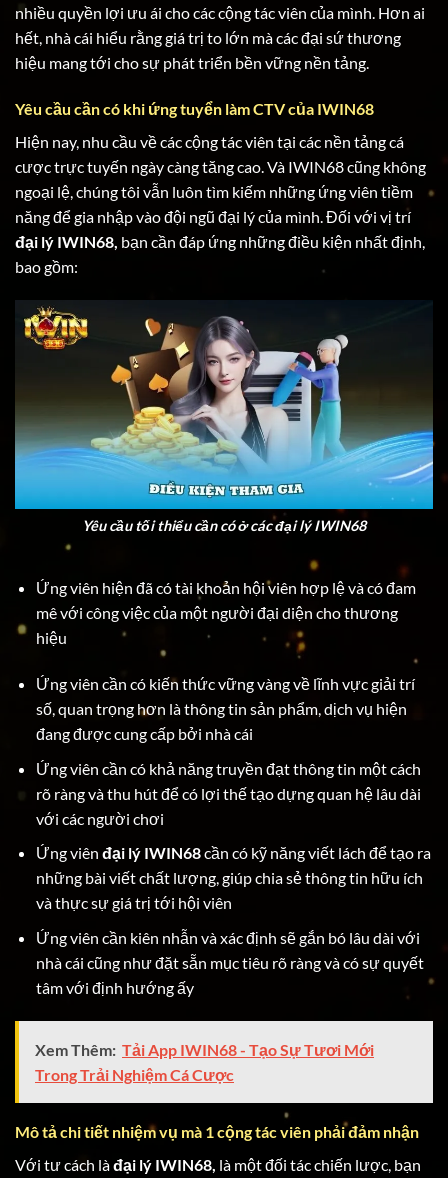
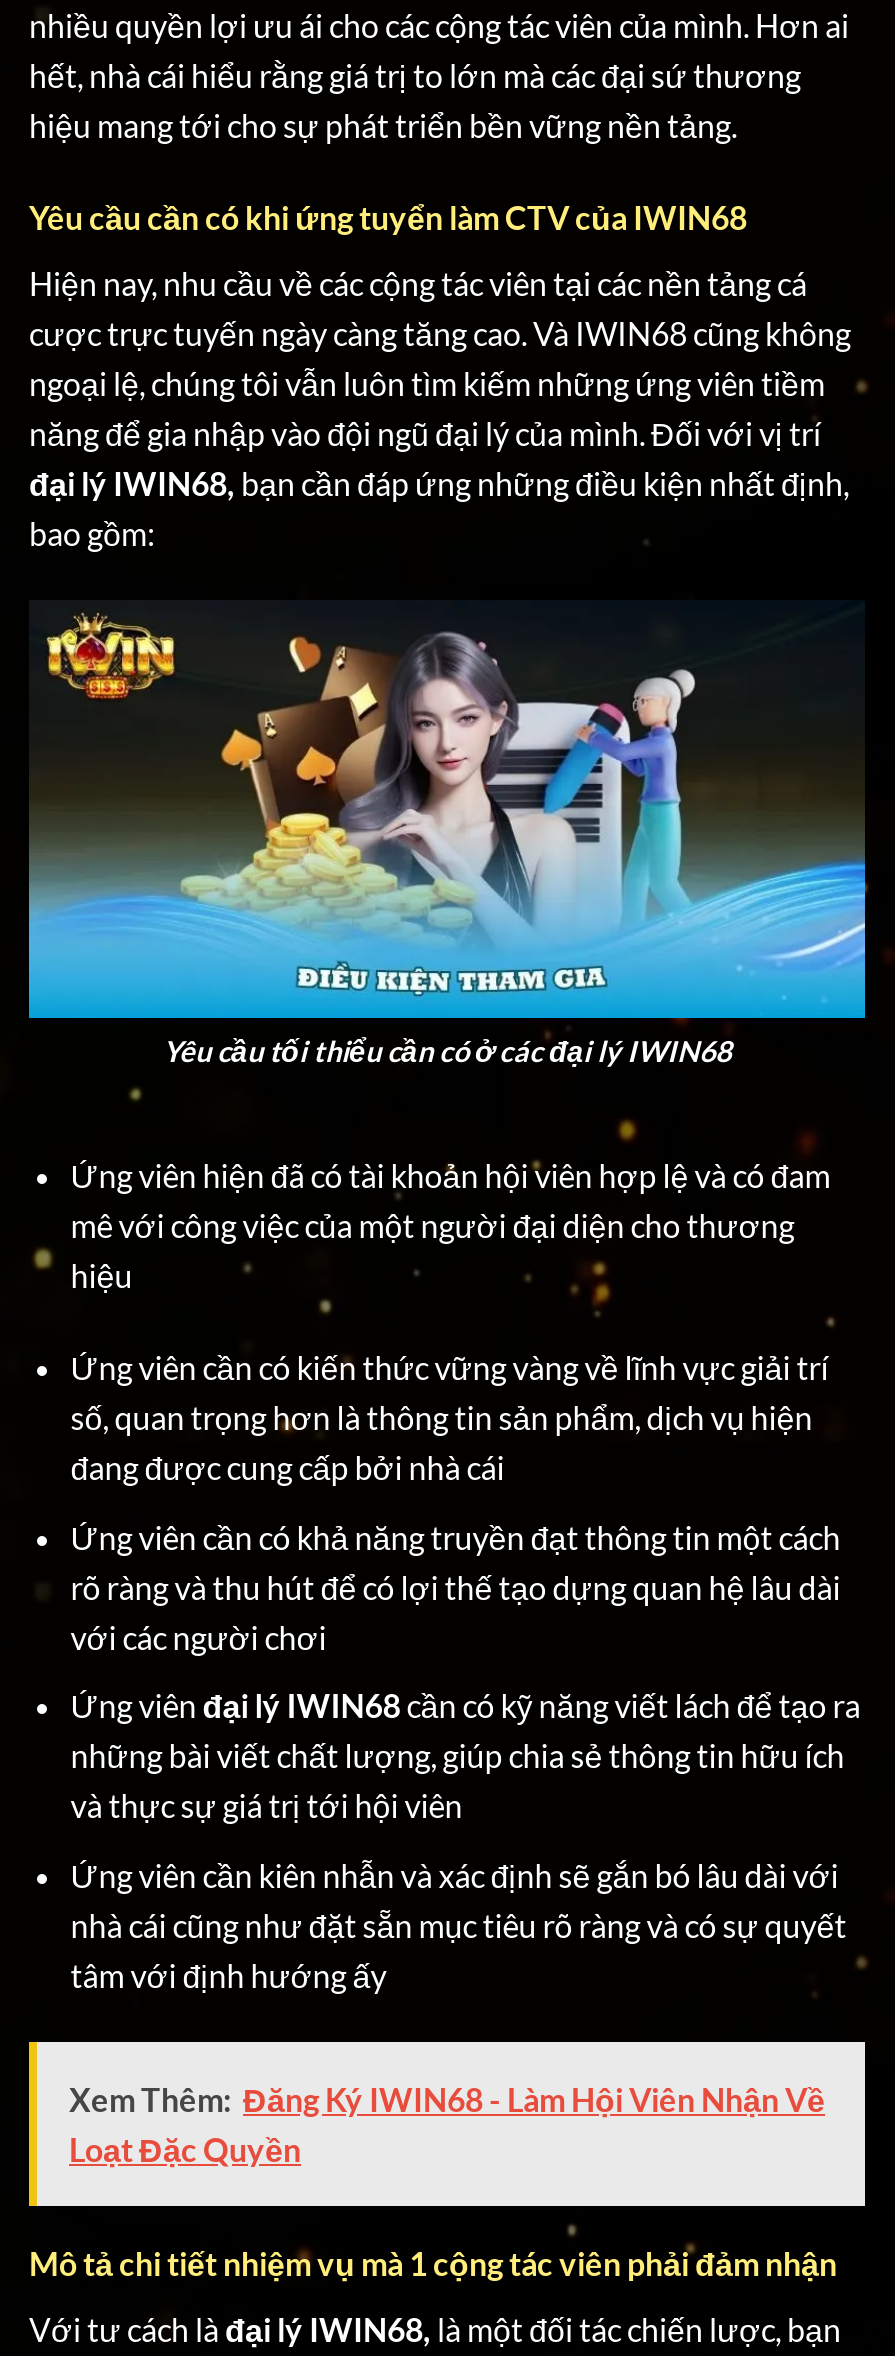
- Xem Thêm: Tải App IWIN68 - Tạo Sự Tươi Mới
- Trong Trải Nghiệm Cá Cược
+ Xem Thêm: Đăng Ký IWIN68 - Làm Hội Viên Nhận Về
+ Loạt Đặc Quyền
